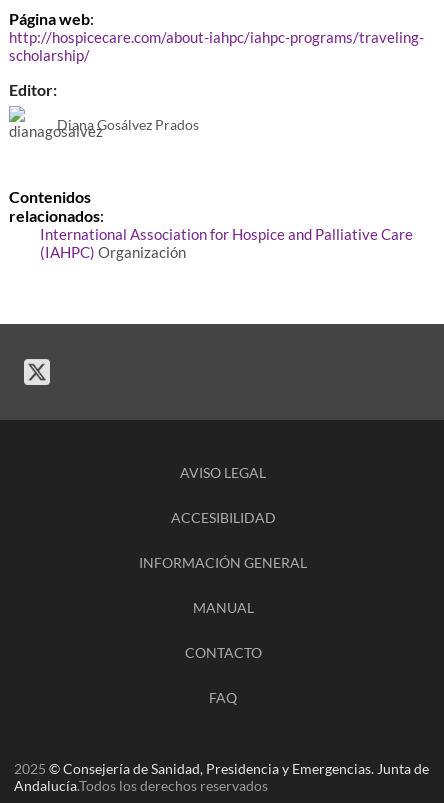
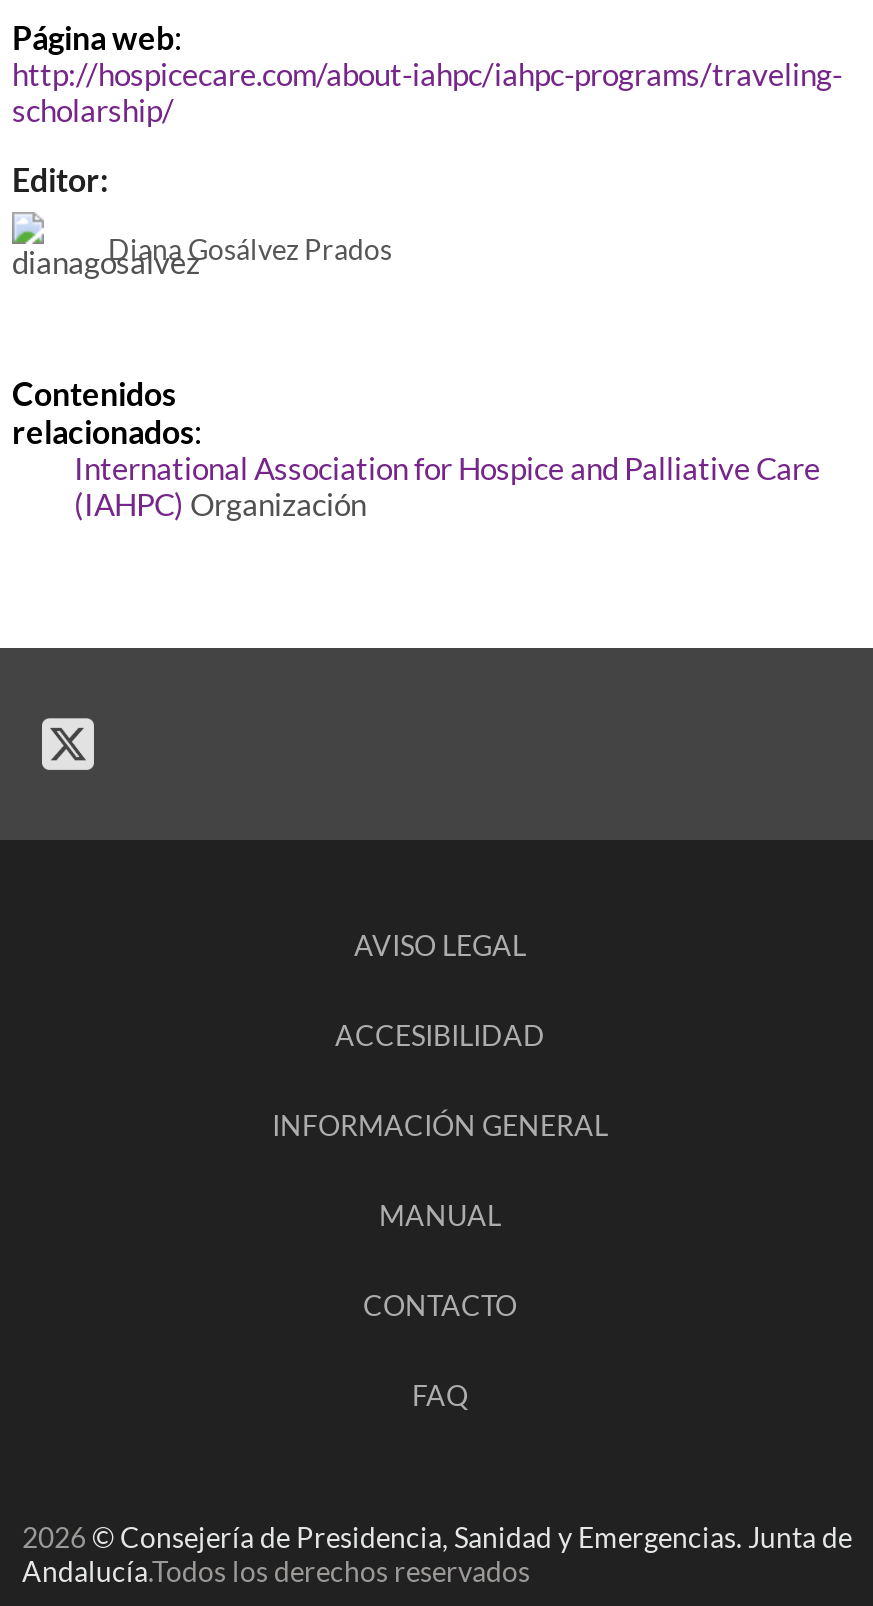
- 2025 © Consejería de Sanidad, Presidencia y Emergencias. Junta de
+ 2026 © Consejería de Presidencia, Sanidad y Emergencias. Junta de
